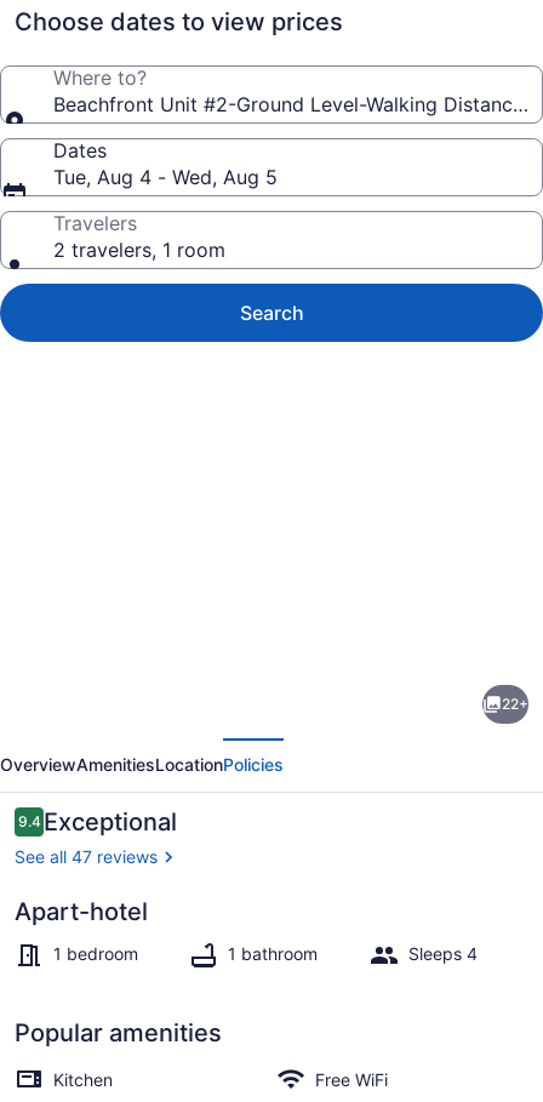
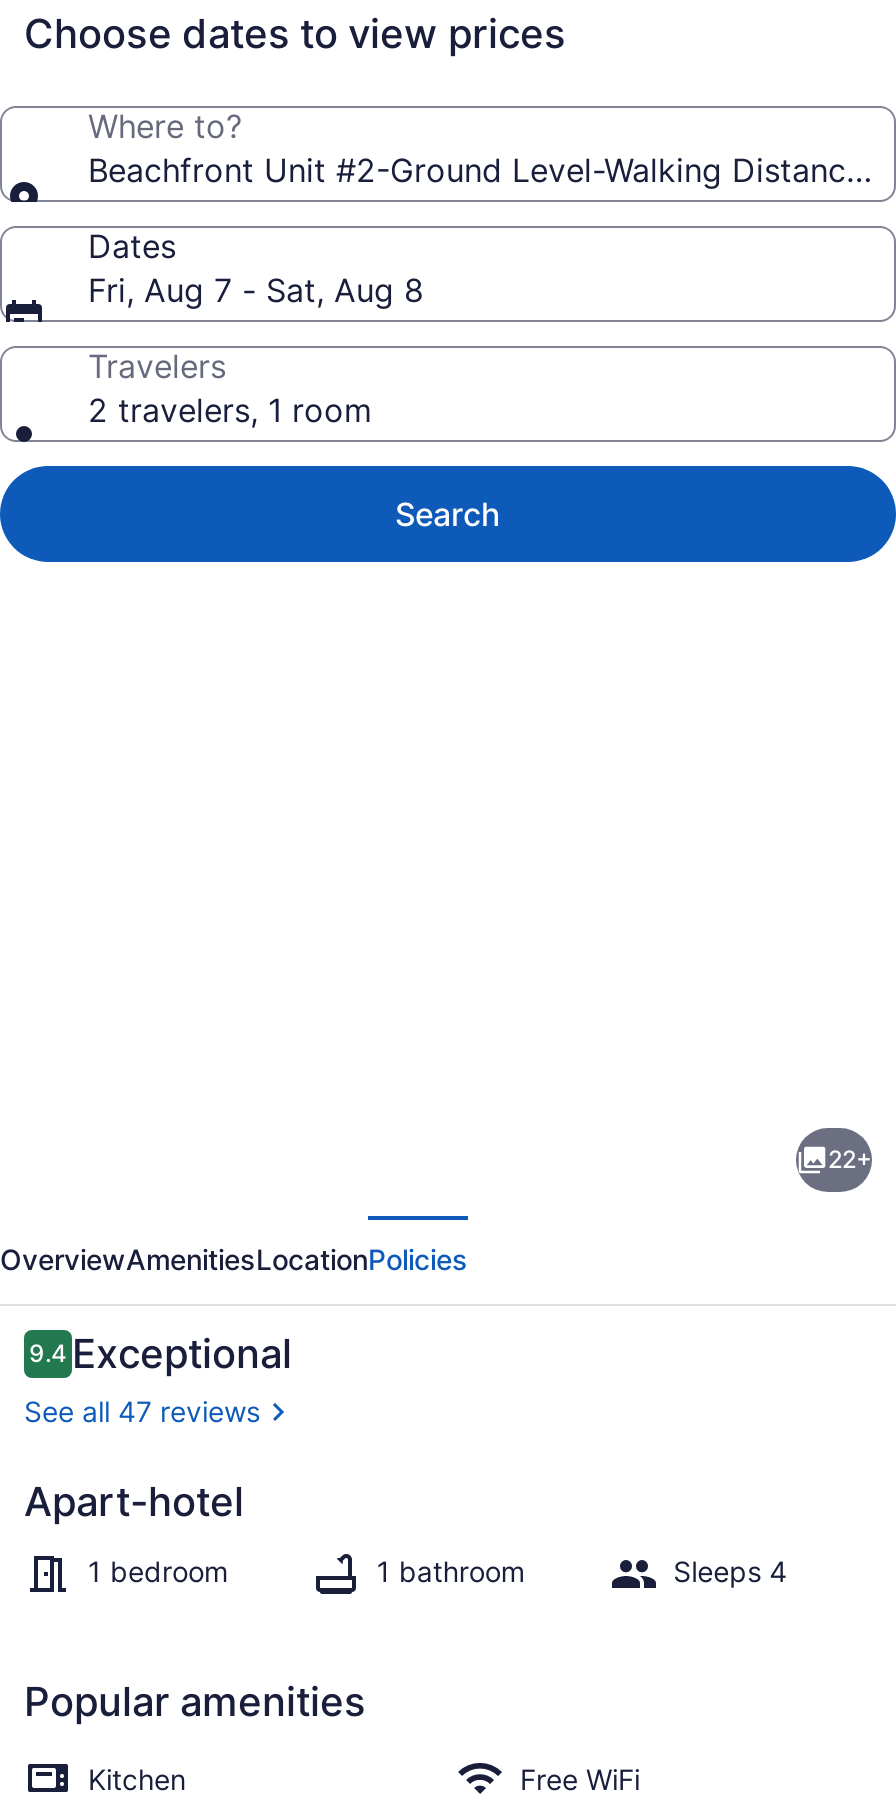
- Tue, Aug 4 - Wed, Aug 5
+ Fri, Aug 7 - Sat, Aug 8
